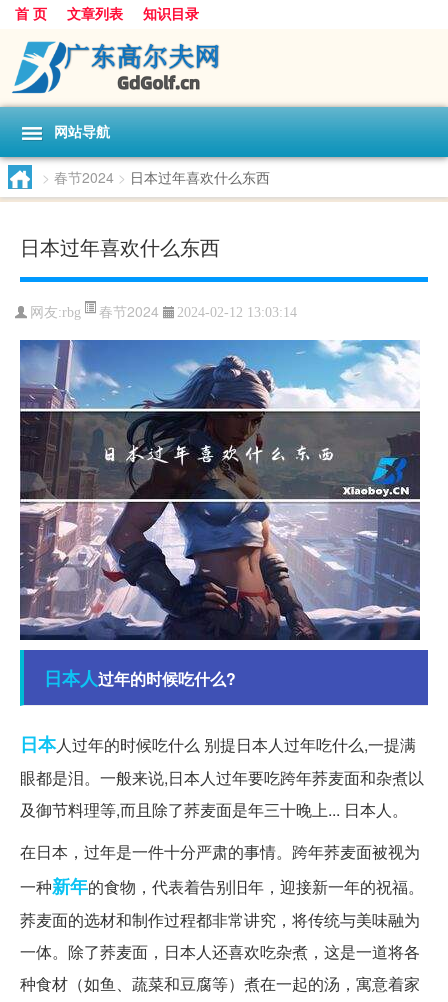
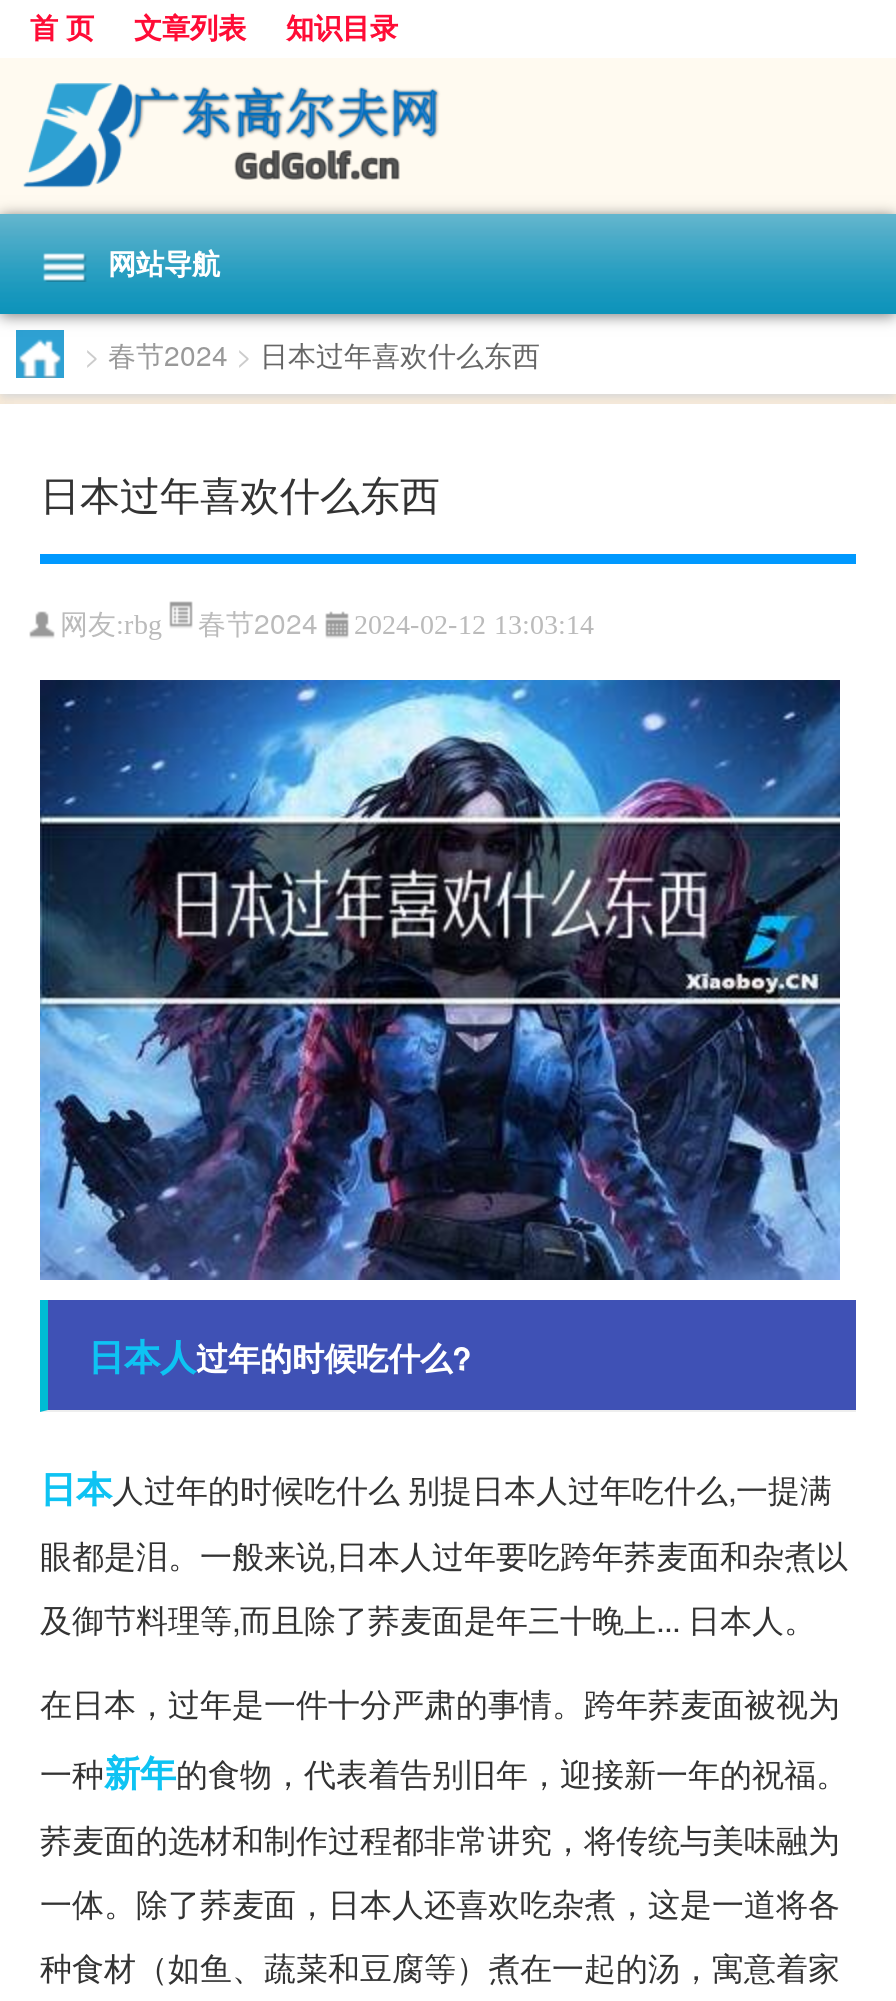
- [image]
+ [image]
